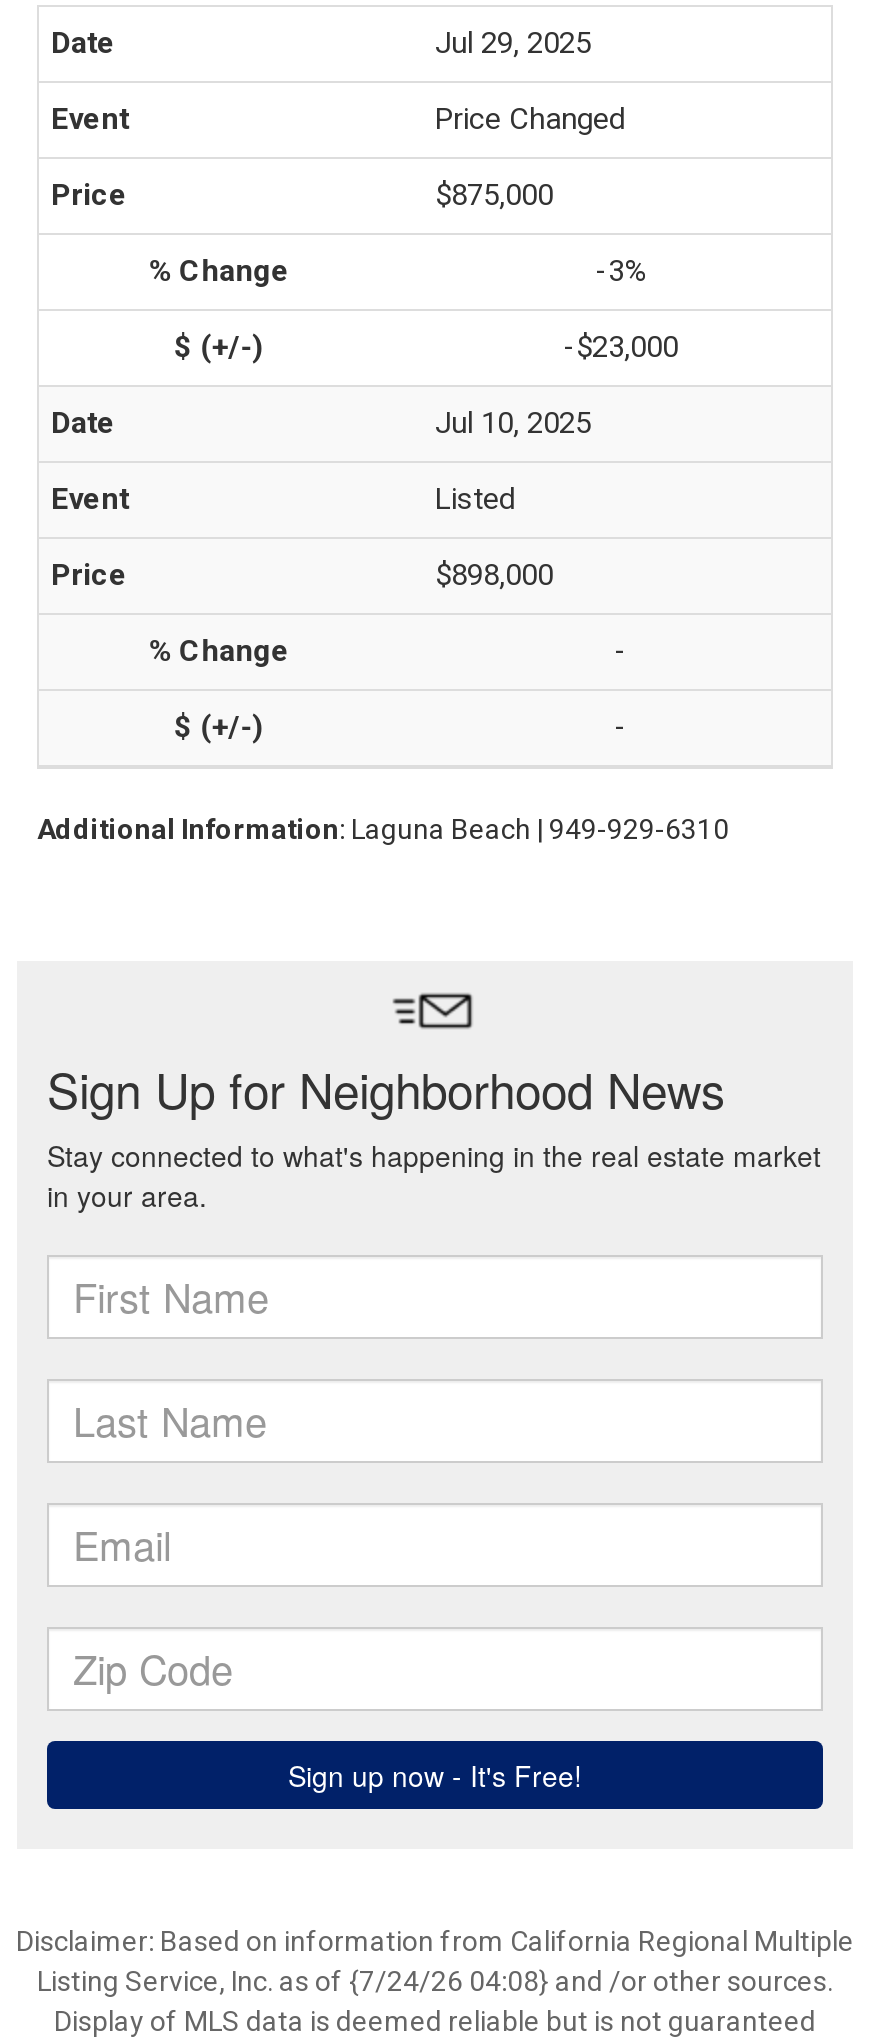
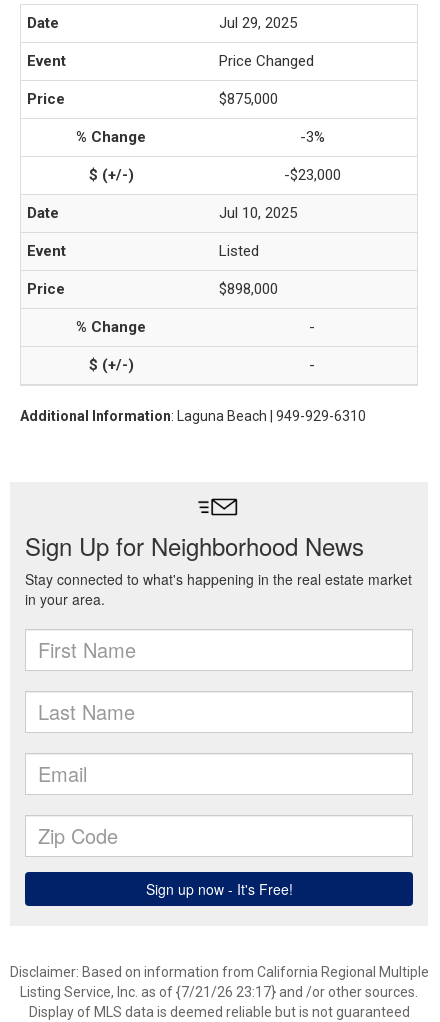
- Listing Service, Inc. as of {7/24/26 04:08} and /or other sources.
+ Listing Service, Inc. as of {7/21/26 23:17} and /or other sources.
